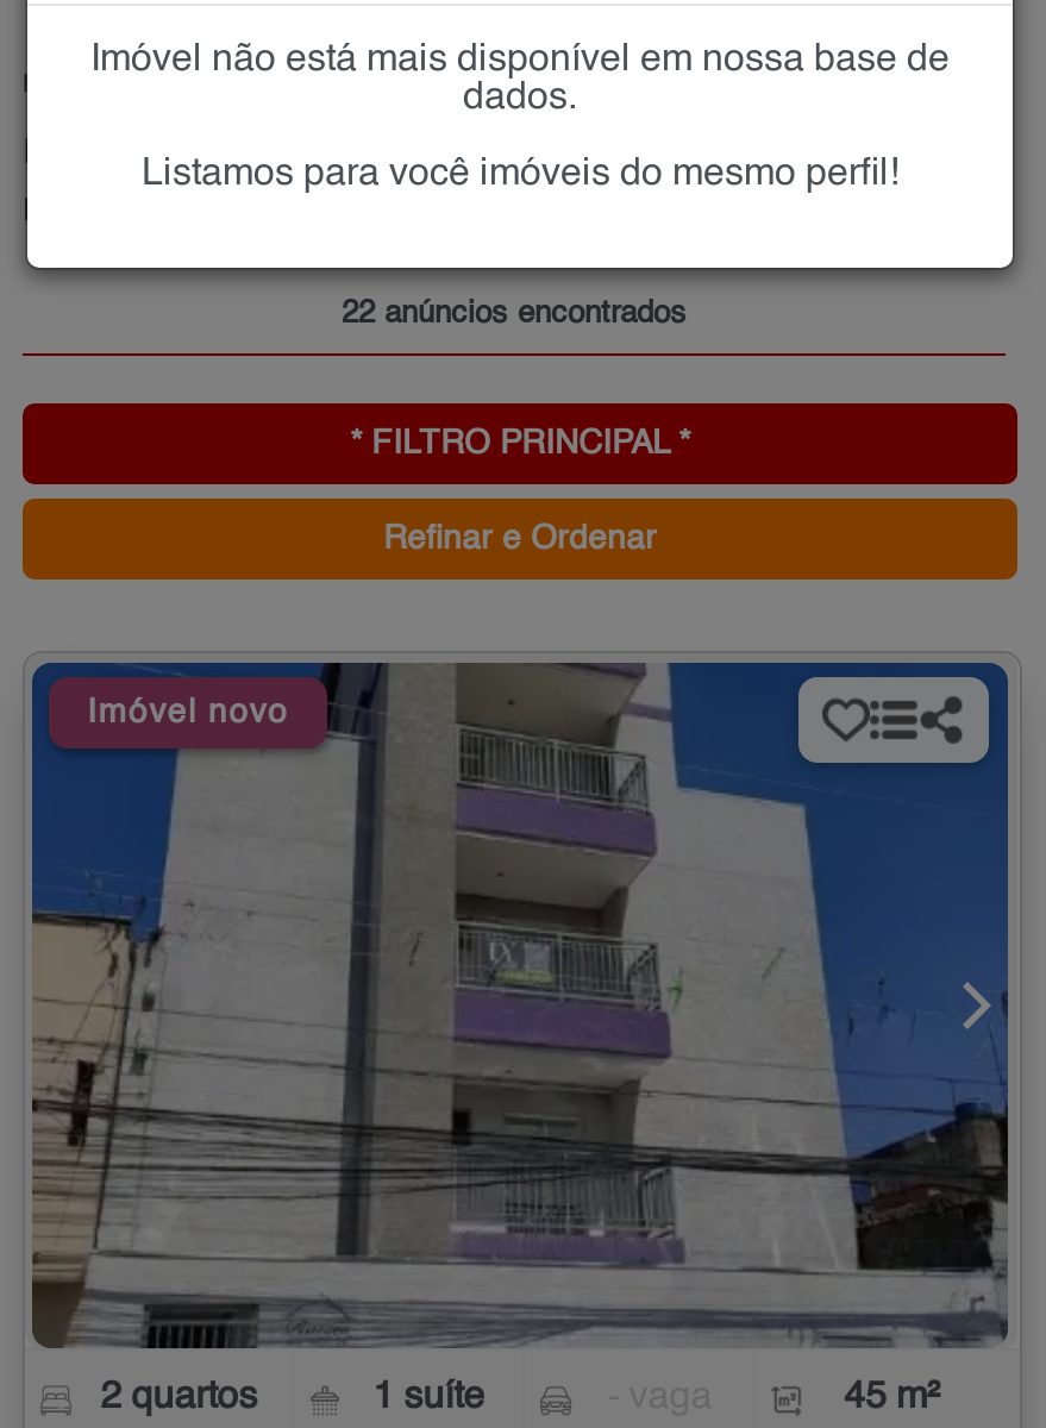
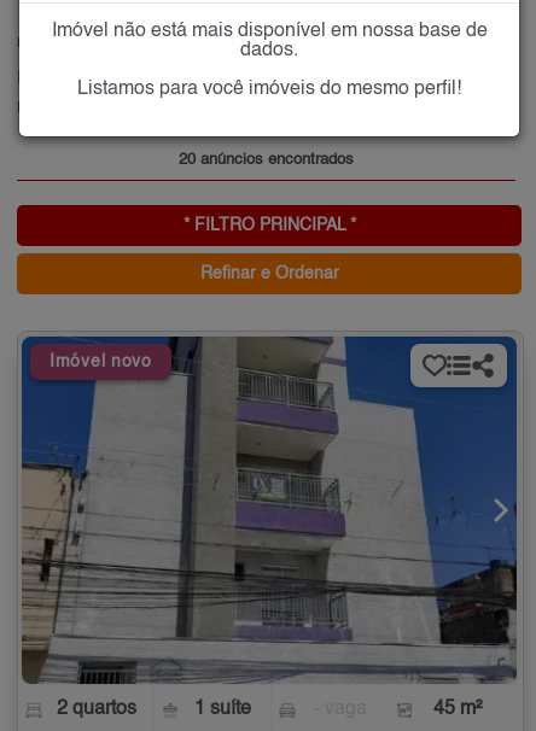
- 22 anúncios encontrados
+ 20 anúncios encontrados
